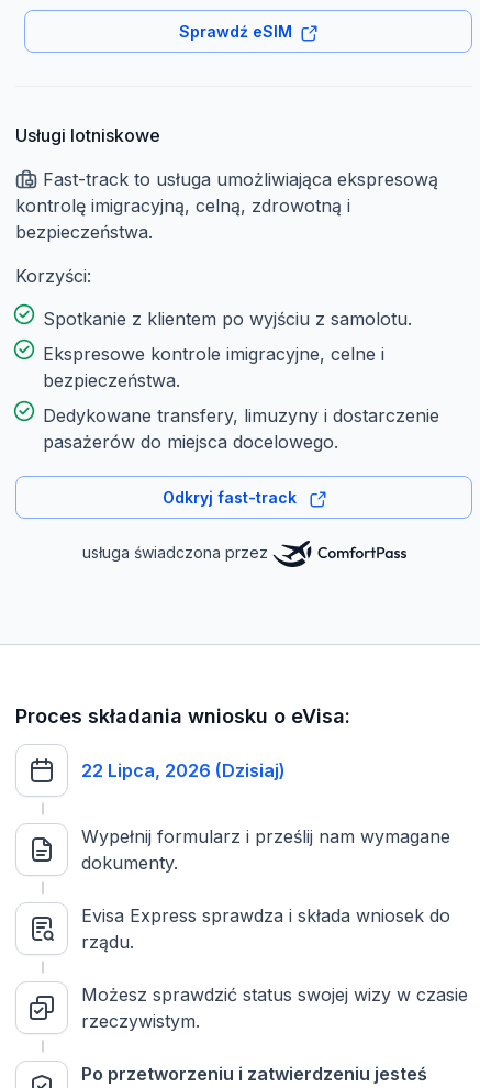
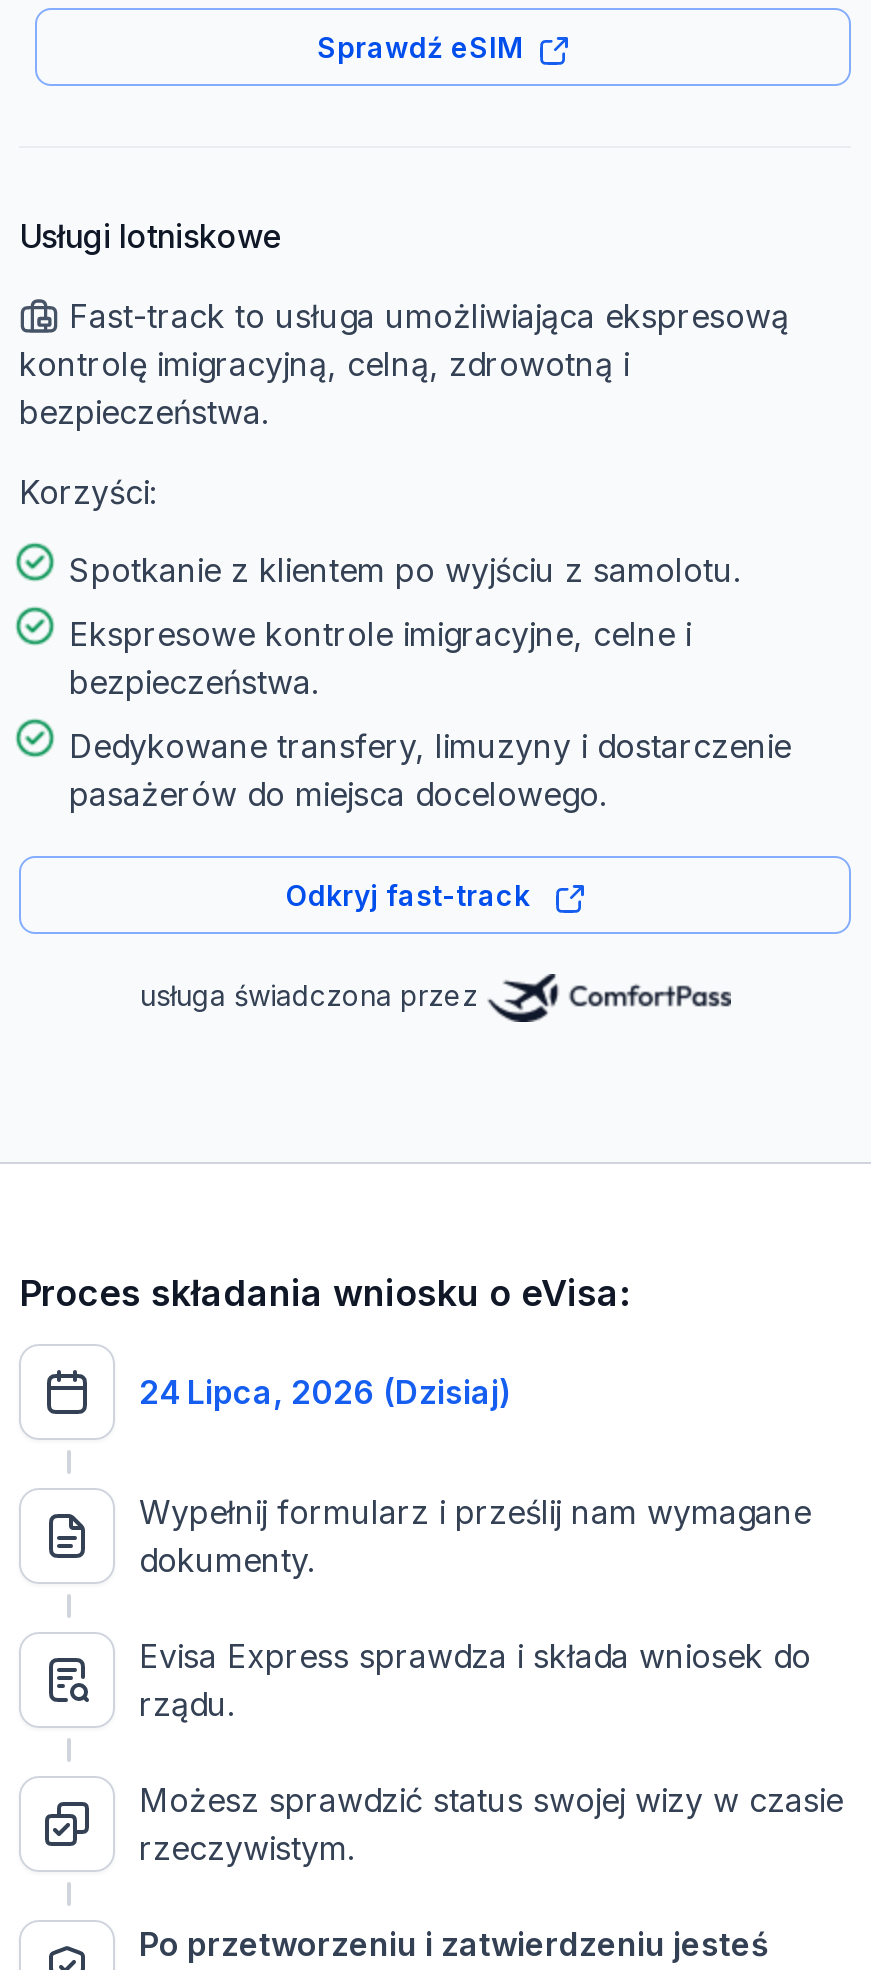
- 22 Lipca, 2026 (Dzisiaj)
+ 24 Lipca, 2026 (Dzisiaj)
